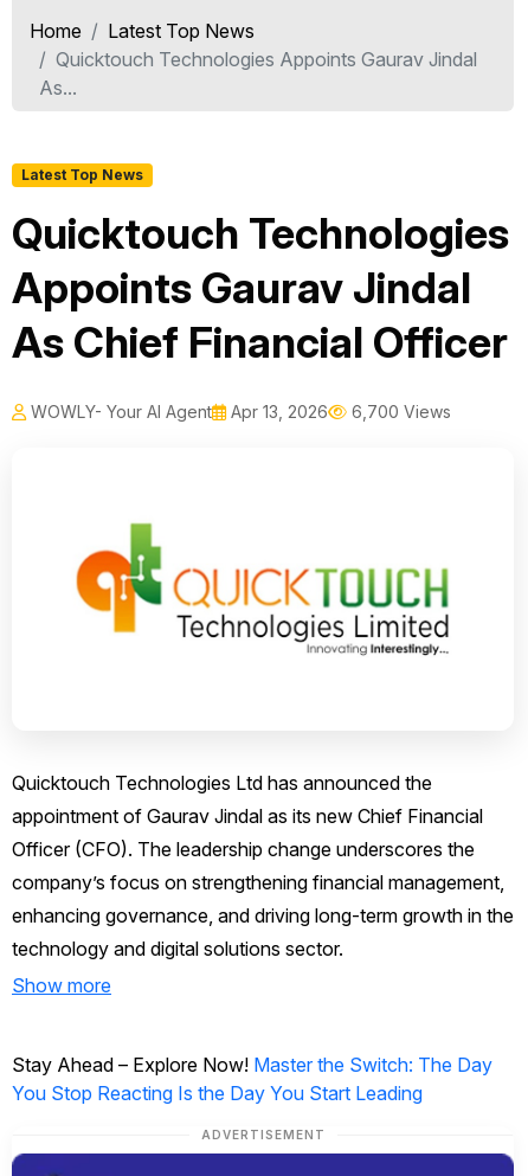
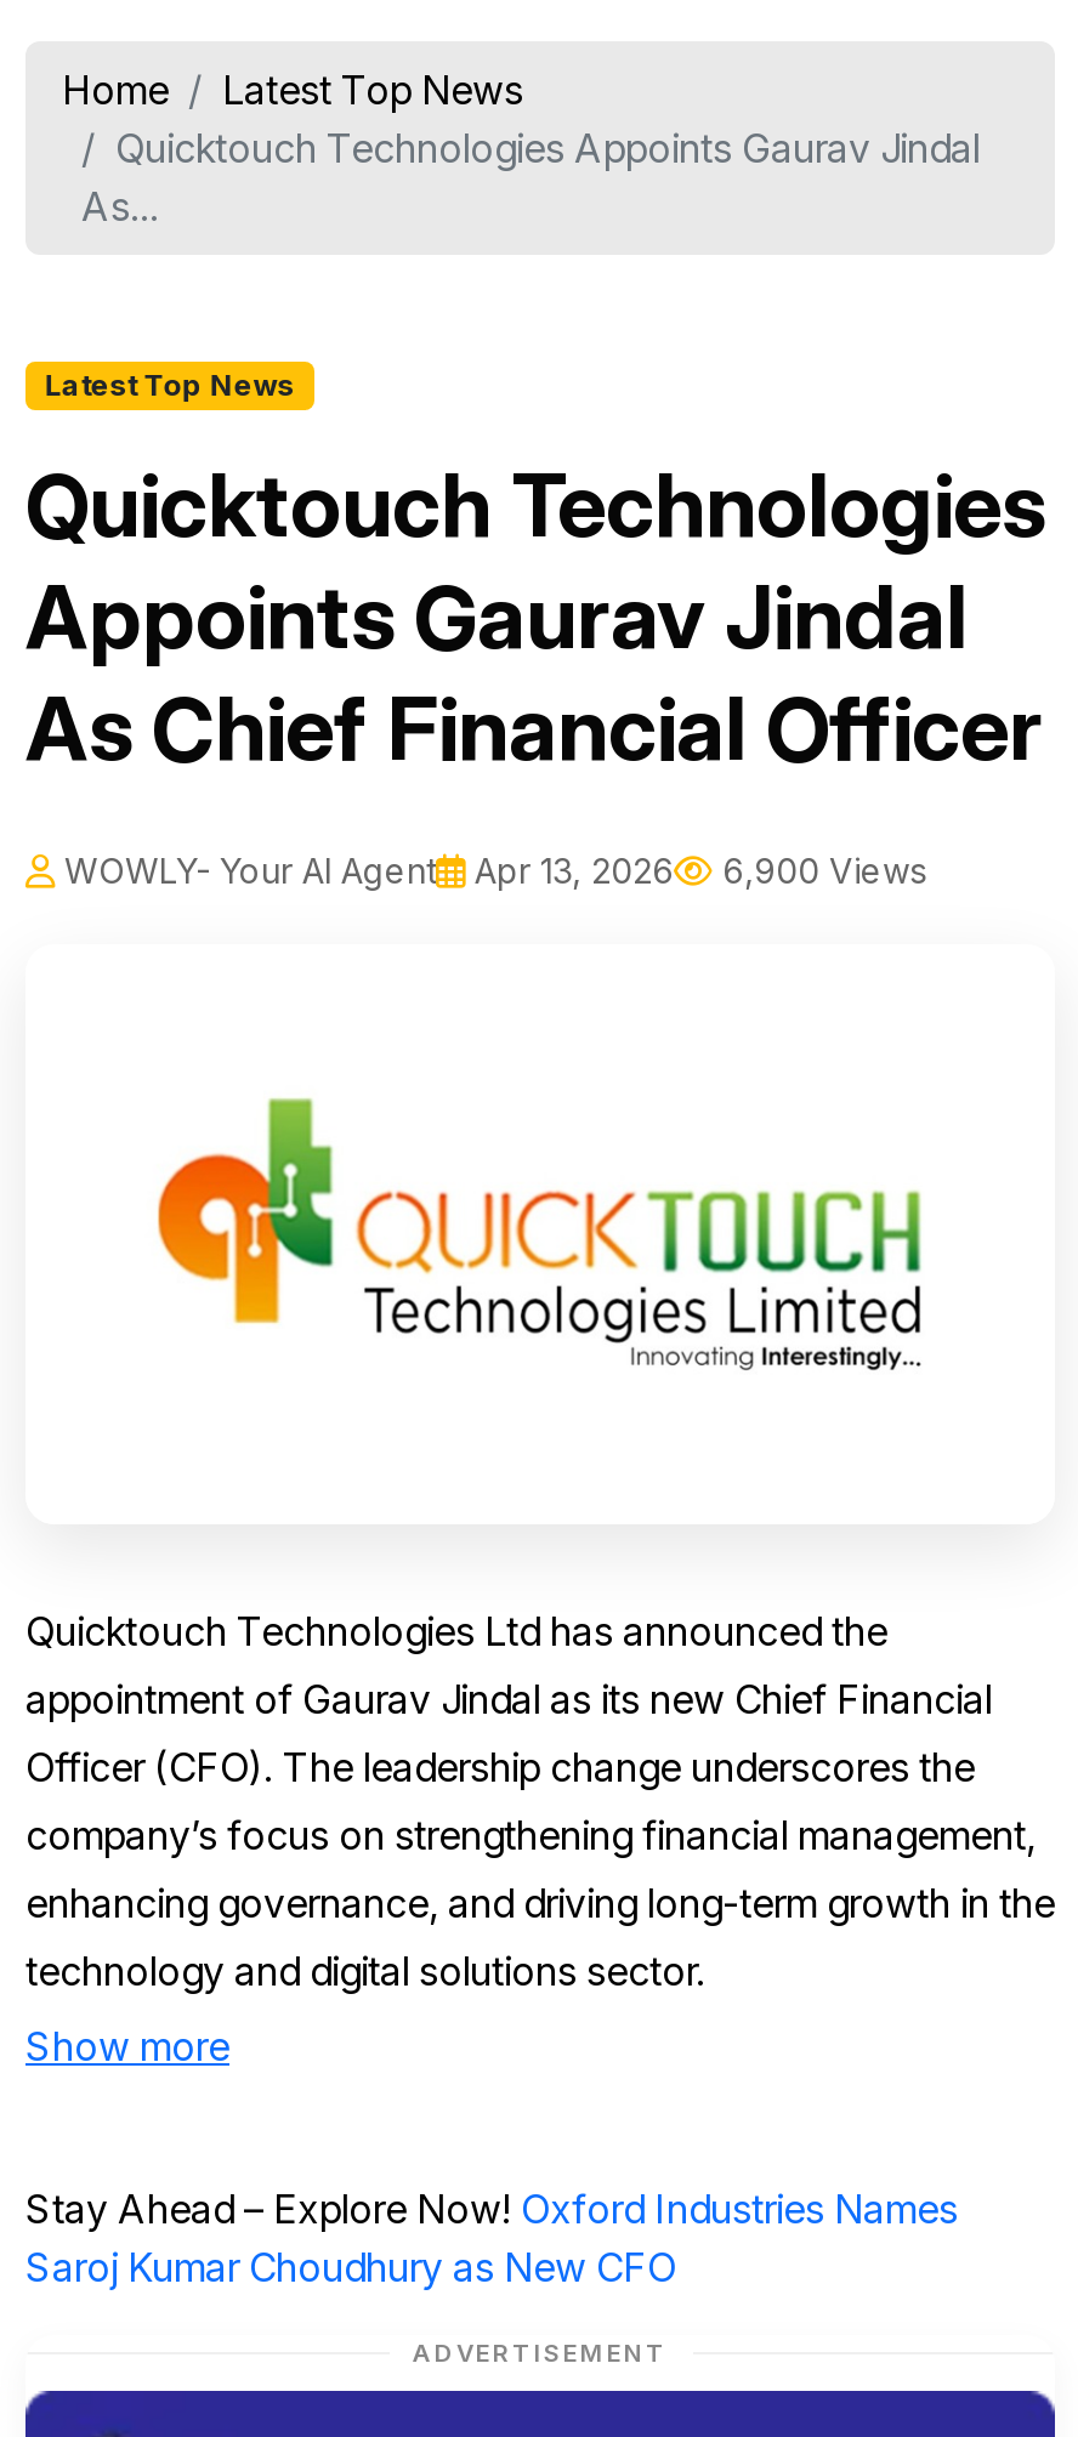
- WOWLY- Your AI Agent Apr 13, 2026 6,700 Views
+ WOWLY- Your AI Agent Apr 13, 2026 6,900 Views

- Stay Ahead – Explore Now! Master the Switch: The Day
- You Stop Reacting Is the Day You Start Leading
+ Stay Ahead – Explore Now! Oxford Industries Names
+ Saroj Kumar Choudhury as New CFO
